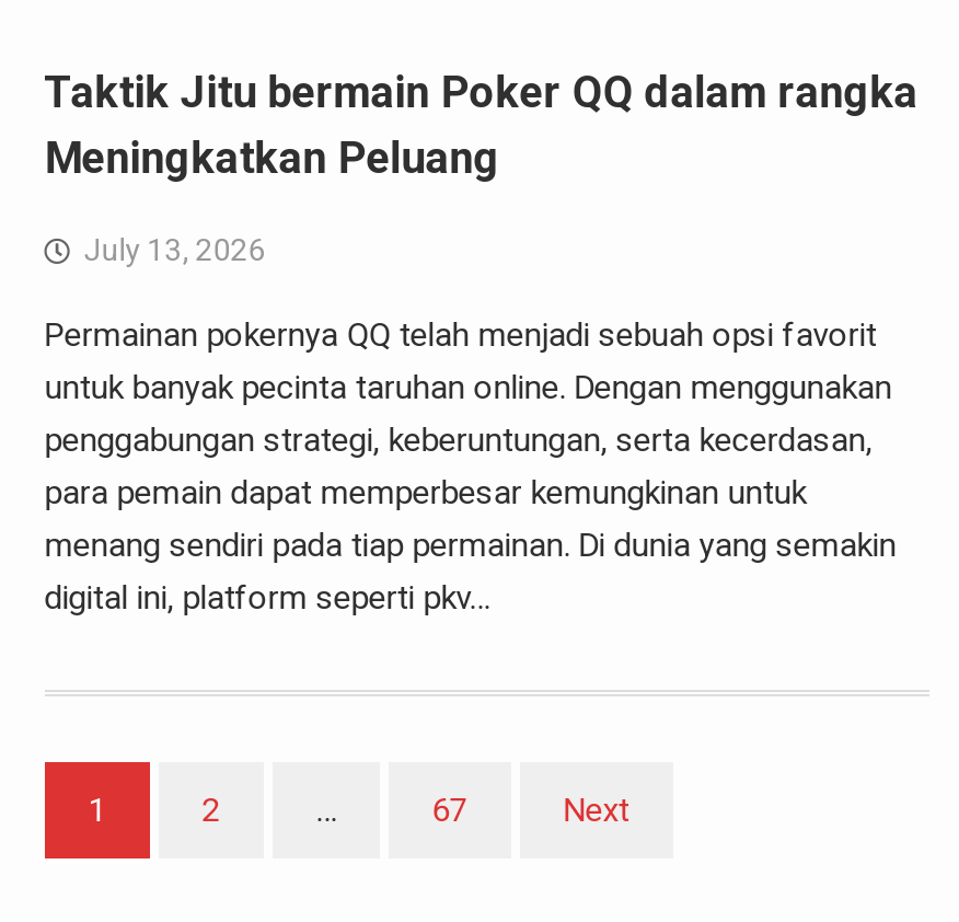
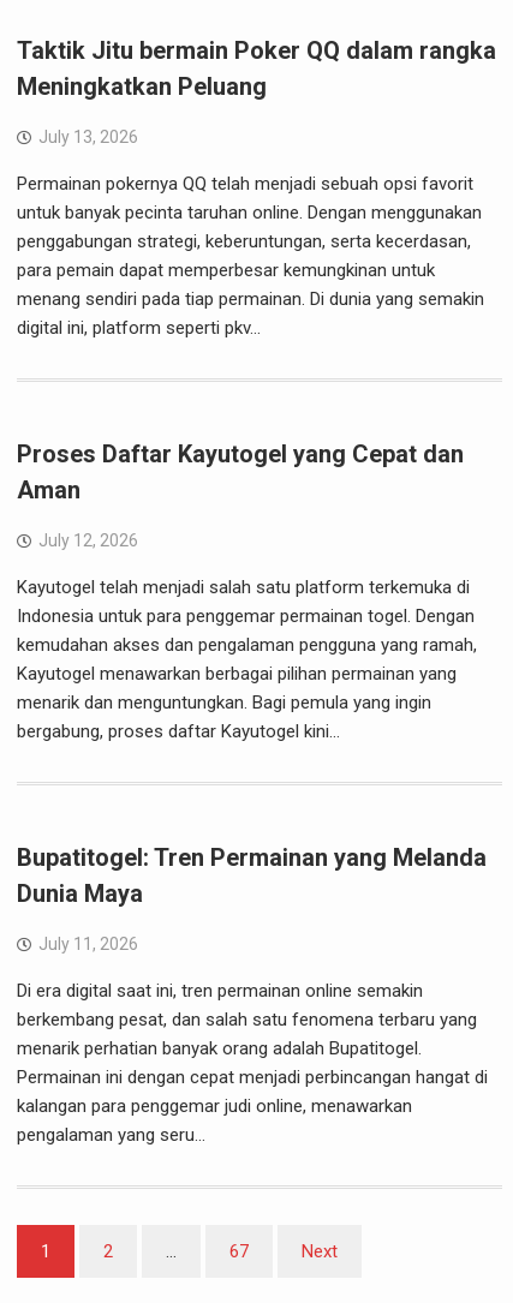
+ Proses Daftar Kayutogel yang Cepat dan
+ Aman
+ July 12, 2026
+ Kayutogel telah menjadi salah satu platform terkemuka di
+ Indonesia untuk para penggemar permainan togel. Dengan
+ kemudahan akses dan pengalaman pengguna yang ramah,
+ Kayutogel menawarkan berbagai pilihan permainan yang
+ menarik dan menguntungkan. Bagi pemula yang ingin
+ bergabung, proses daftar Kayutogel kini…

+ Bupatitogel: Tren Permainan yang Melanda
+ Dunia Maya
+ July 11, 2026
+ Di era digital saat ini, tren permainan online semakin
+ berkembang pesat, dan salah satu fenomena terbaru yang
+ menarik perhatian banyak orang adalah Bupatitogel.
+ Permainan ini dengan cepat menjadi perbincangan hangat di
+ kalangan para penggemar judi online, menawarkan
+ pengalaman yang seru…
